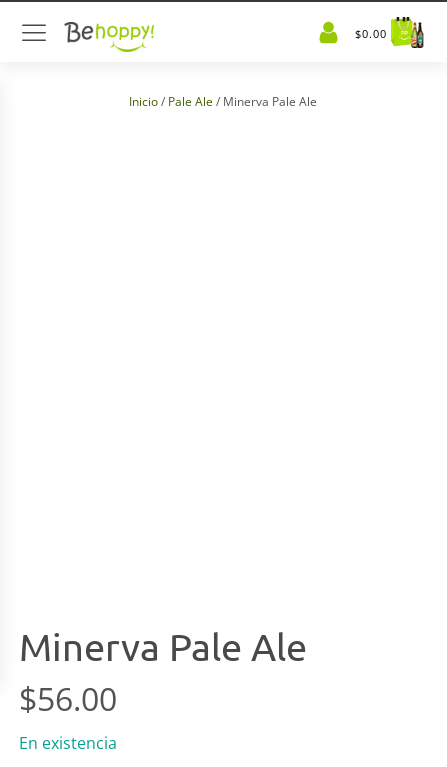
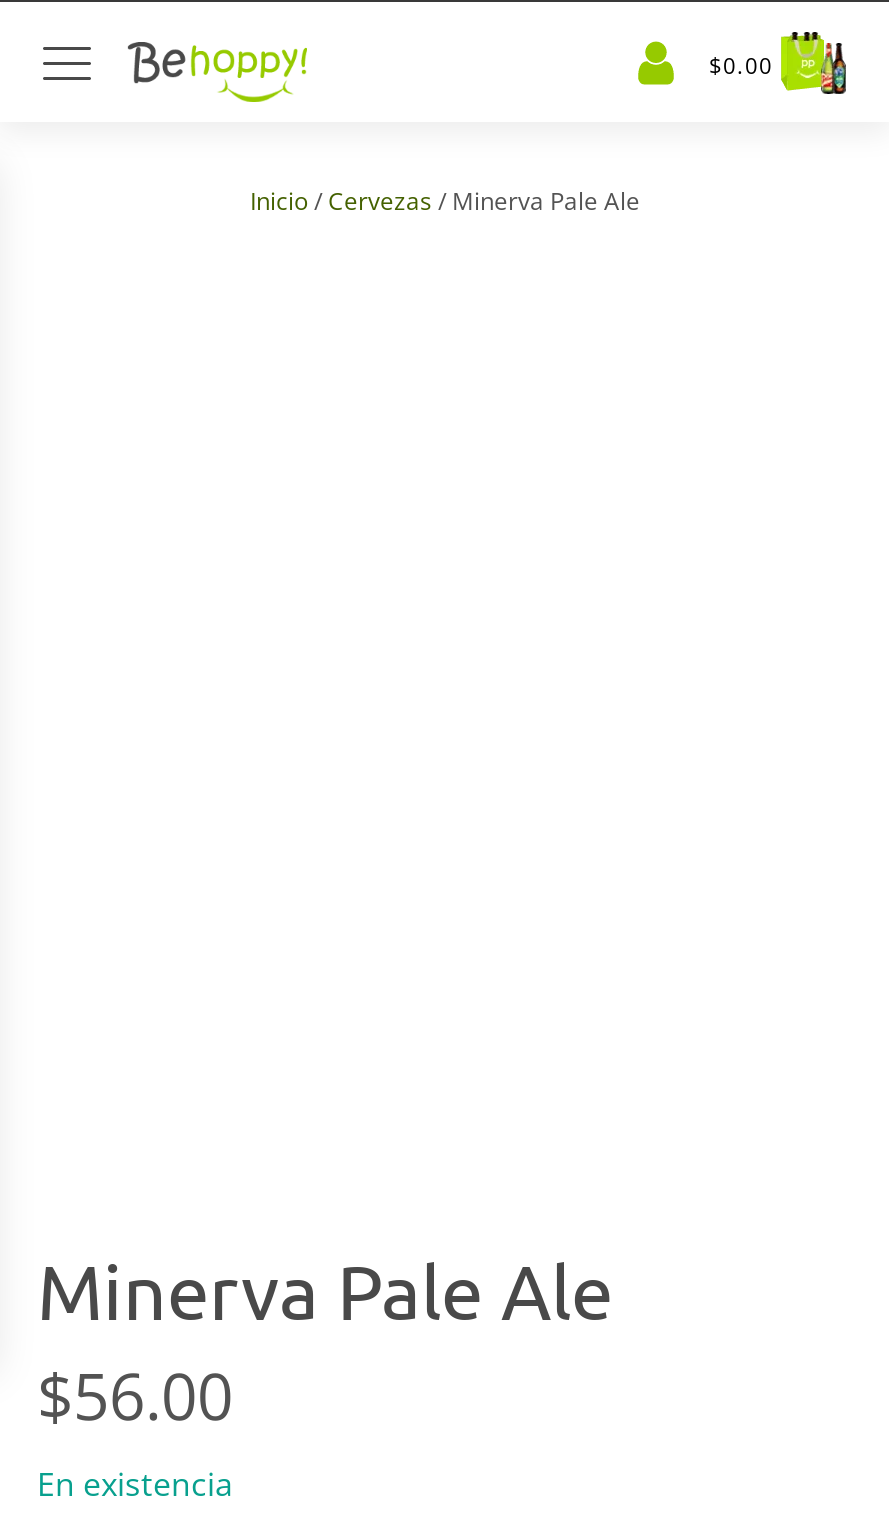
- Inicio / Pale Ale / Minerva Pale Ale
+ Inicio / Cervezas / Minerva Pale Ale
